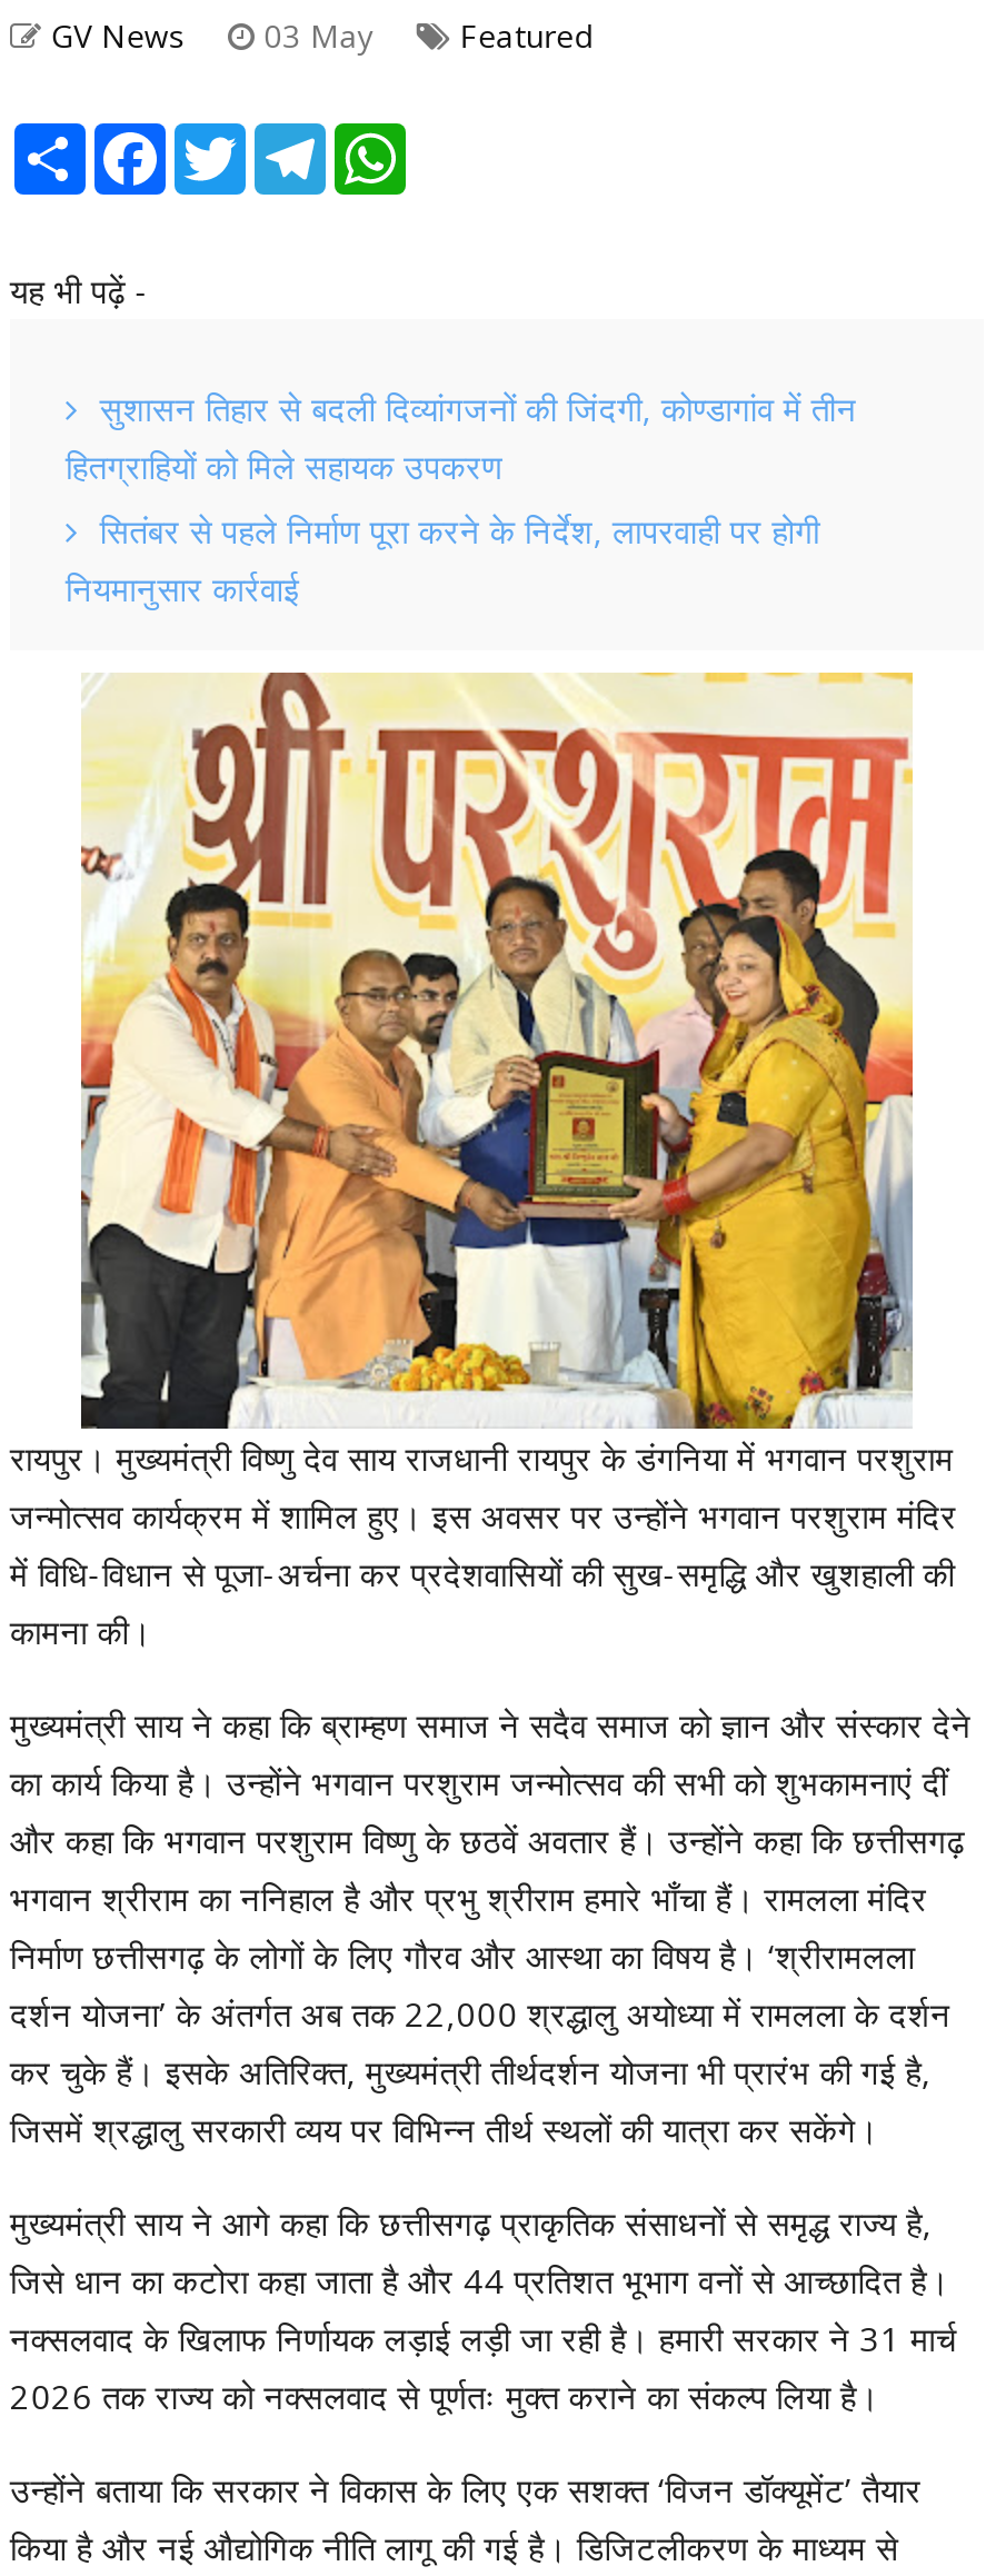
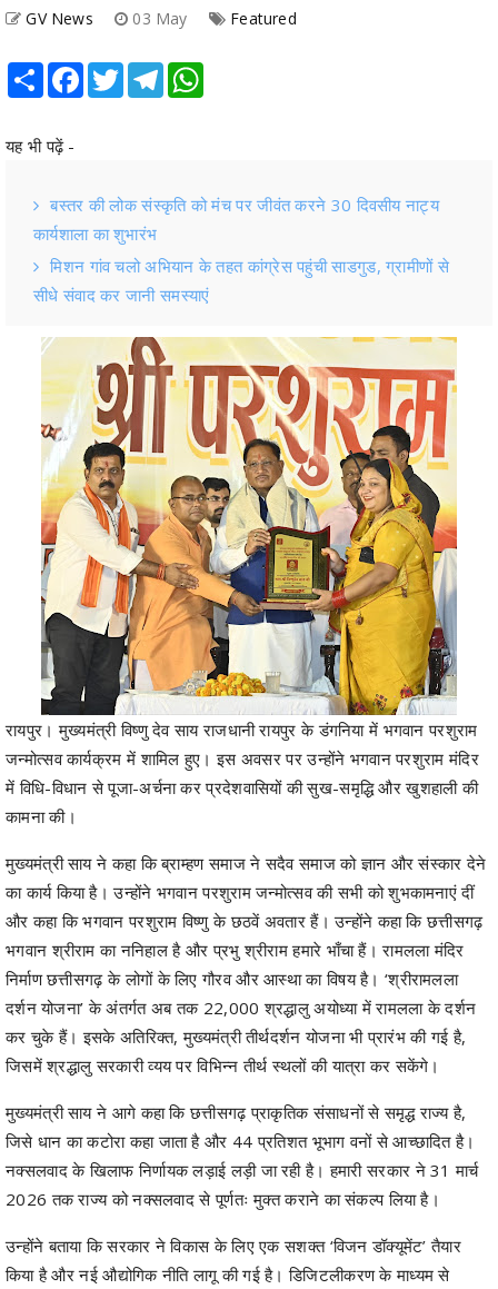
- सुशासन तिहार से बदली दिव्यांगजनों की जिंदगी, कोण्डागांव में तीन
- हितग्राहियों को मिले सहायक उपकरण
- सितंबर से पहले निर्माण पूरा करने के निर्देश, लापरवाही पर होगी
- नियमानुसार कार्रवाई
+ बस्तर की लोक संस्कृति को मंच पर जीवंत करने 30 दिवसीय नाट्य
+ कार्यशाला का शुभारंभ
+ मिशन गांव चलो अभियान के तहत कांग्रेस पहुंची साडगुड, ग्रामीणों से
+ सीधे संवाद कर जानी समस्याएं
